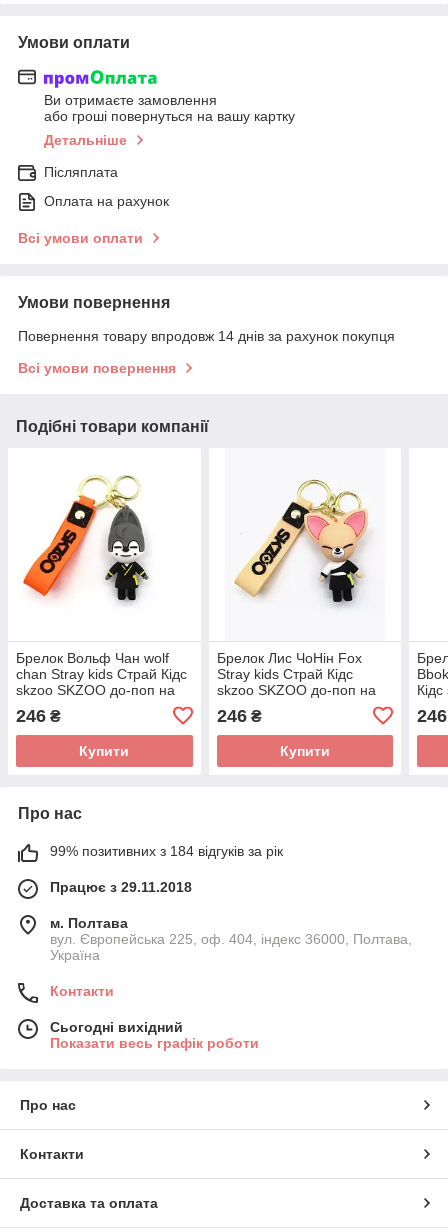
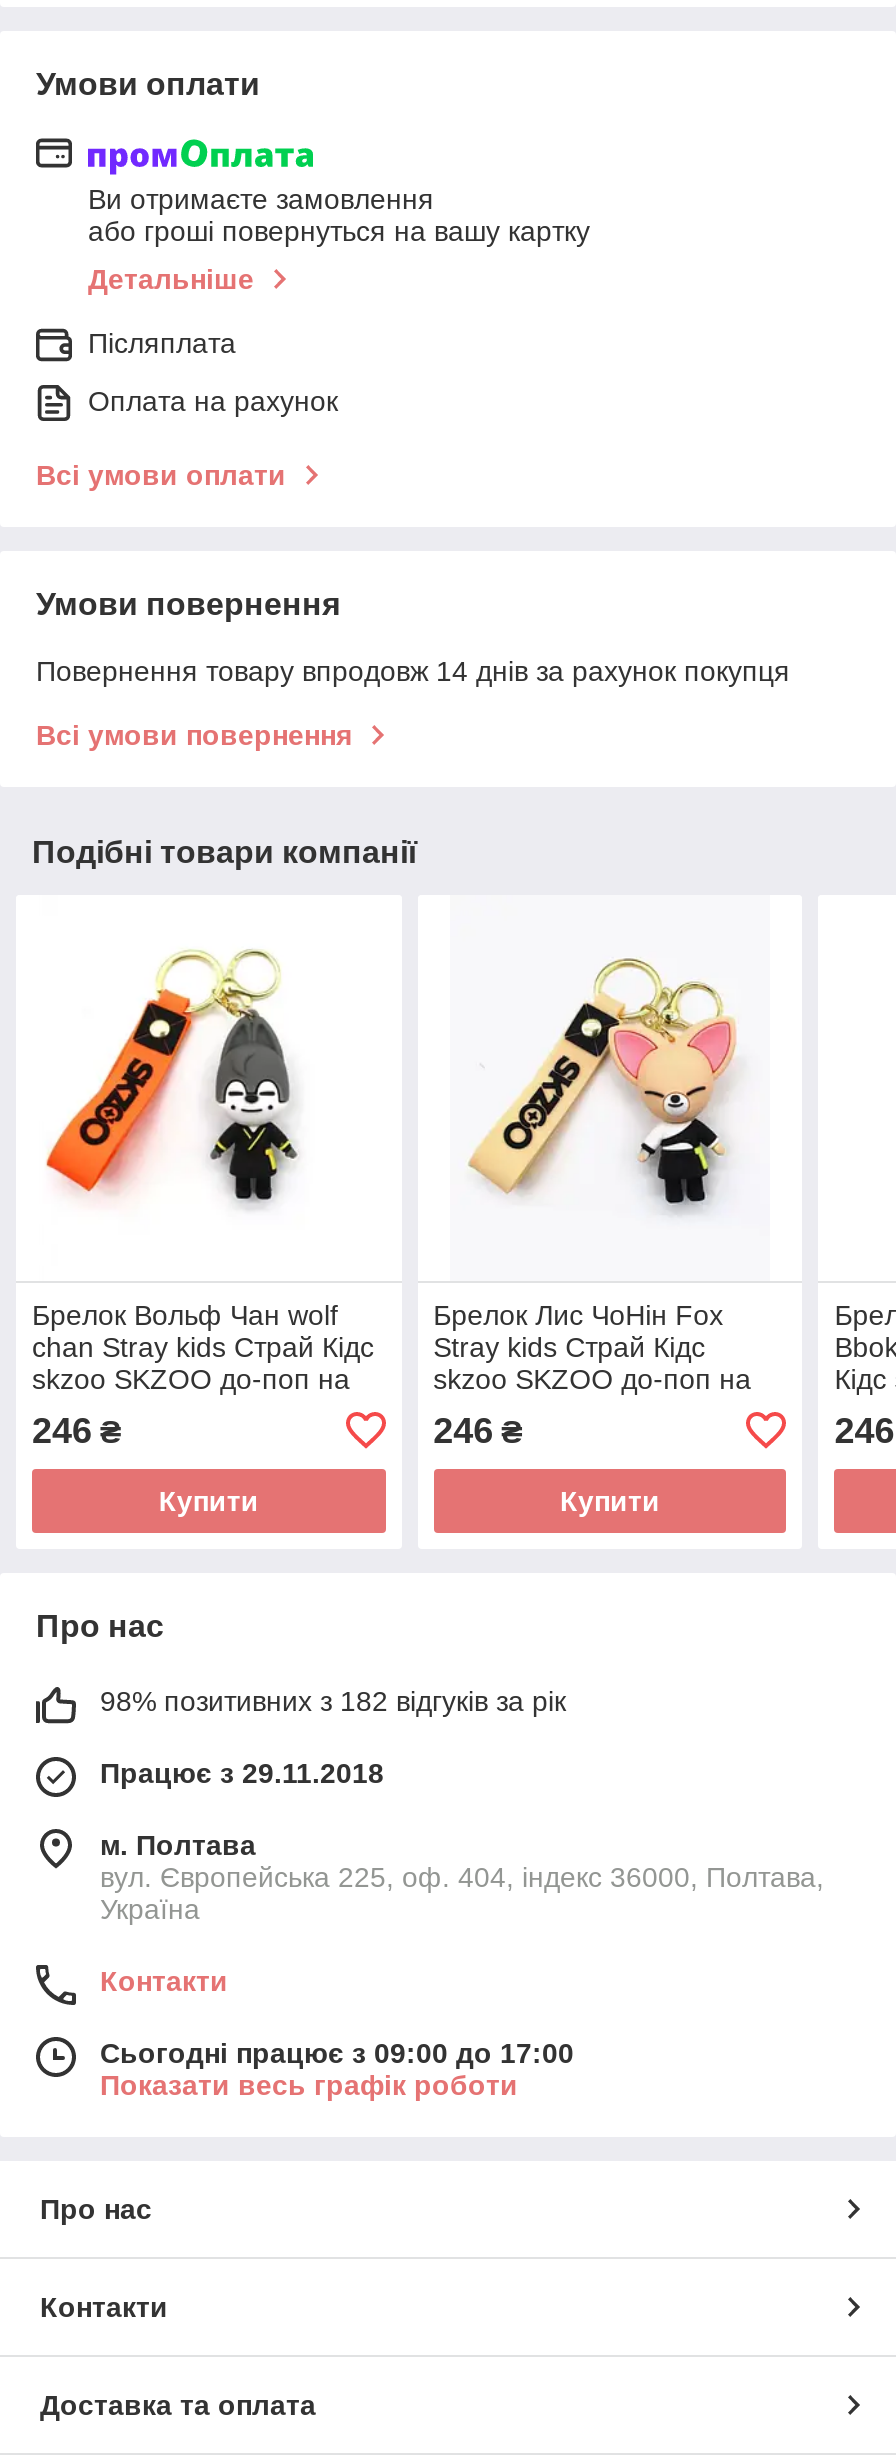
- 99% позитивних з 184 відгуків за рік
+ 98% позитивних з 182 відгуків за рік

- Сьогодні вихідний
+ Сьогодні працює з 09:00 до 17:00
